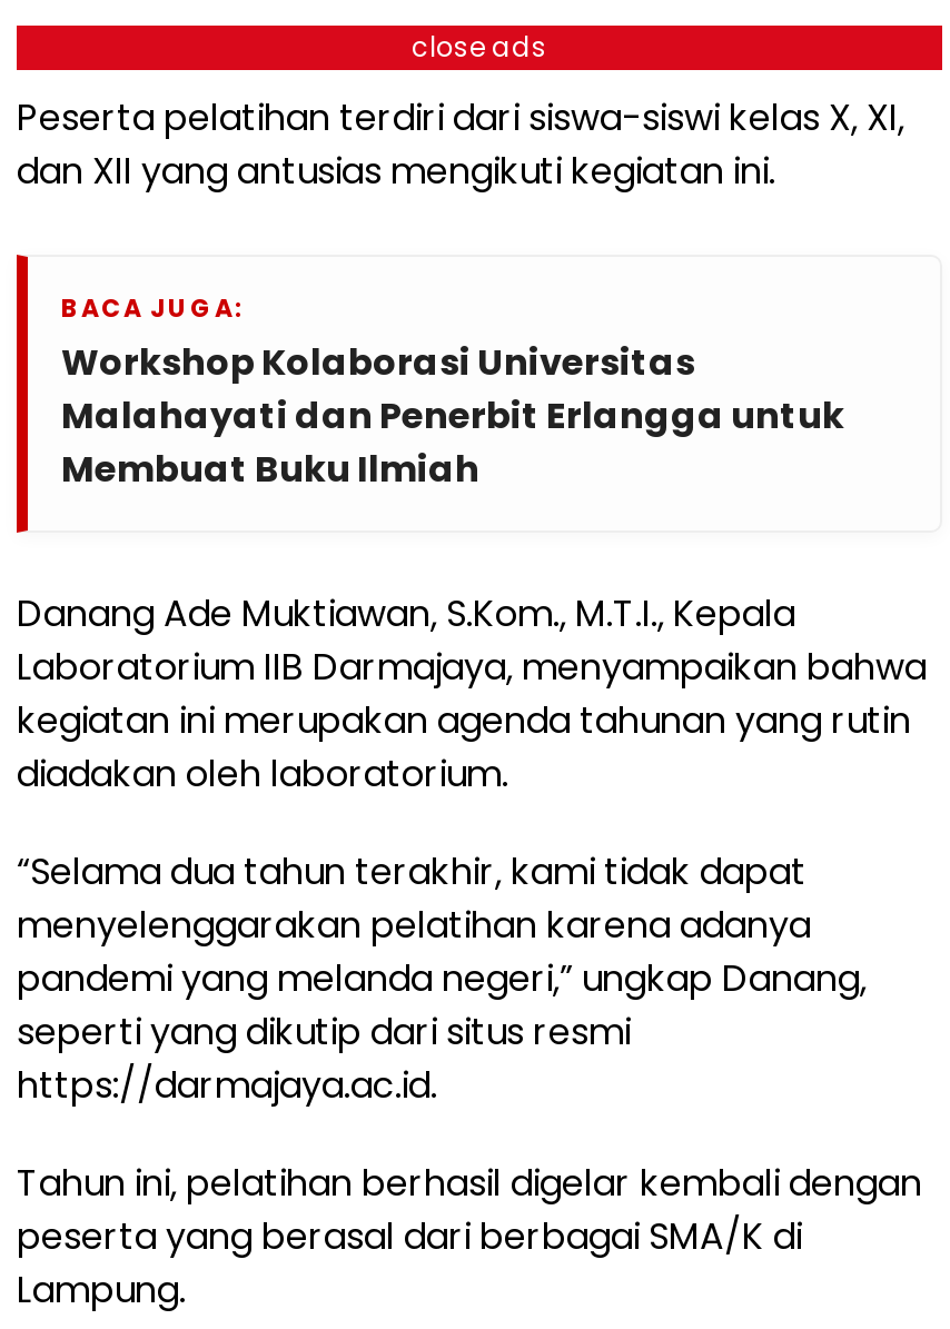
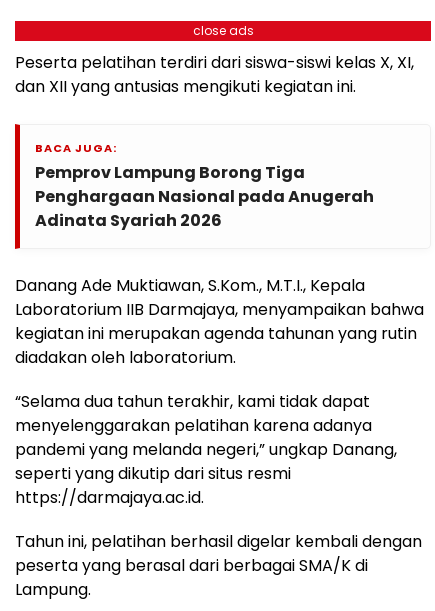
- Workshop Kolaborasi Universitas
- Malahayati dan Penerbit Erlangga untuk
- Membuat Buku Ilmiah
+ Pemprov Lampung Borong Tiga
+ Penghargaan Nasional pada Anugerah
+ Adinata Syariah 2026
